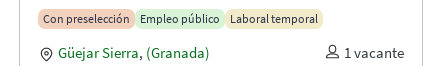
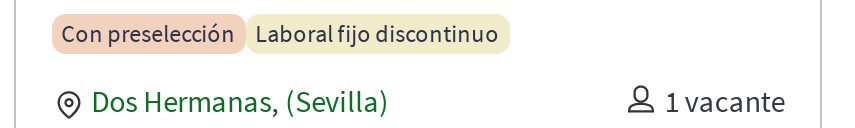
- Empleo público
- Laboral temporal
+ Laboral fijo discontinuo

- Güejar Sierra, (Granada)
+ Dos Hermanas, (Sevilla)
